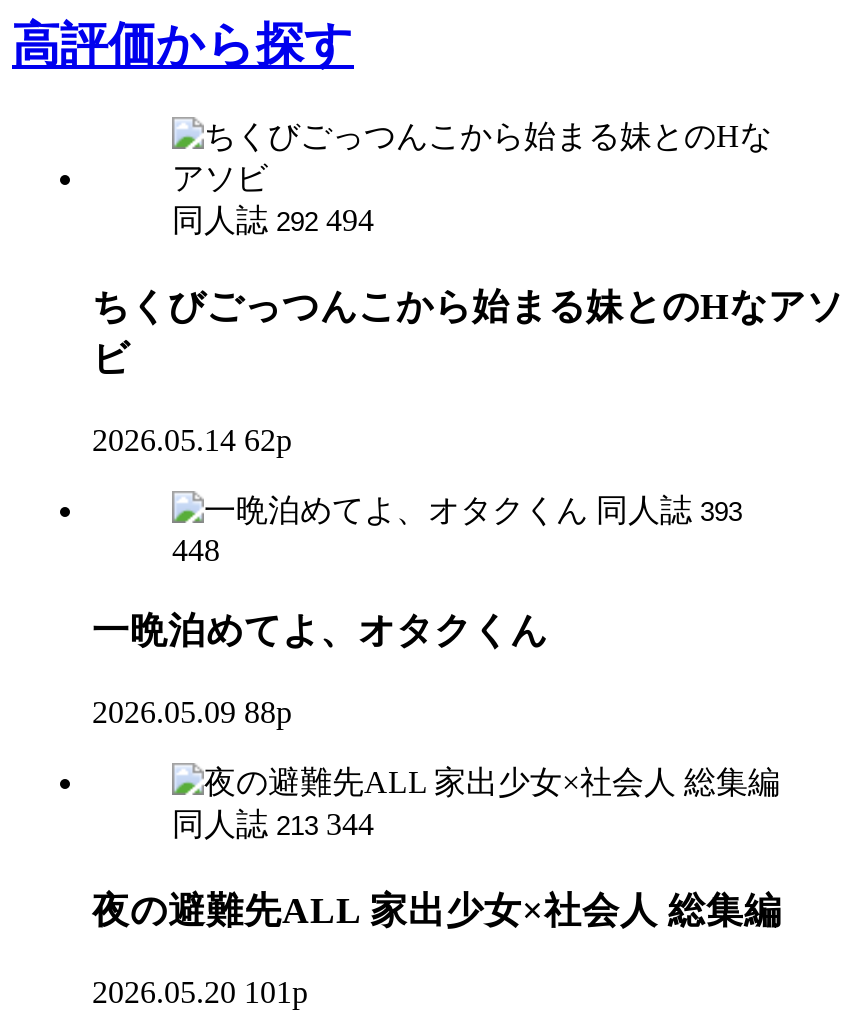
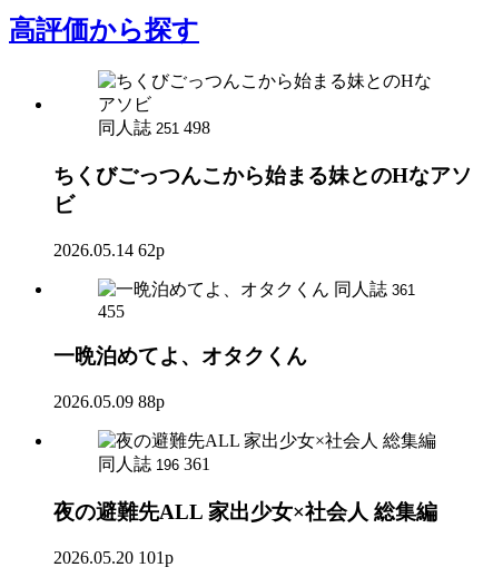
- 同人誌 292 494
+ 同人誌 251 498

- 同人誌 393
+ 同人誌 361

- 448
+ 455

- 同人誌 213 344
+ 同人誌 196 361
